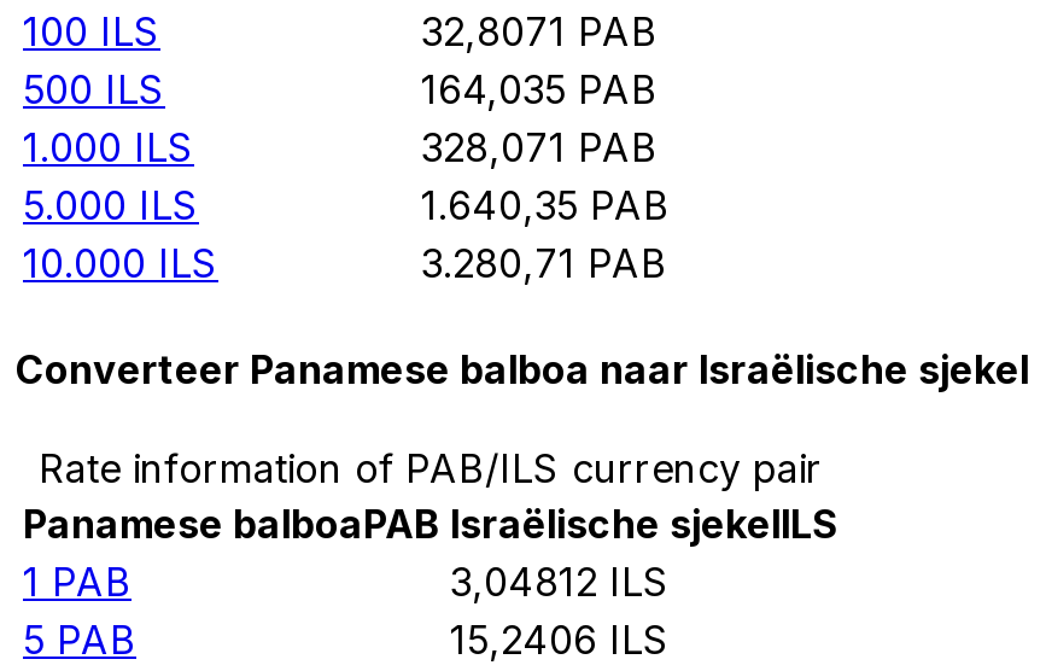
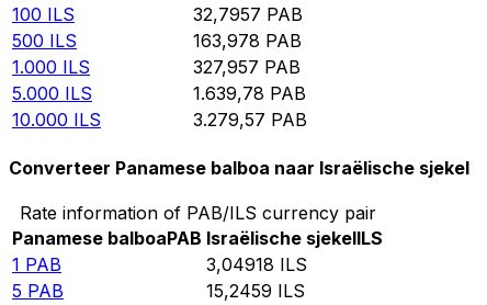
- 32,8071 PAB
+ 32,7957 PAB

- 164,035 PAB
+ 163,978 PAB

- 328,071 PAB
+ 327,957 PAB

- 1.640,35 PAB
+ 1.639,78 PAB

- 3.280,71 PAB
+ 3.279,57 PAB

- 3,04812 ILS
+ 3,04918 ILS

- 15,2406 ILS
+ 15,2459 ILS
